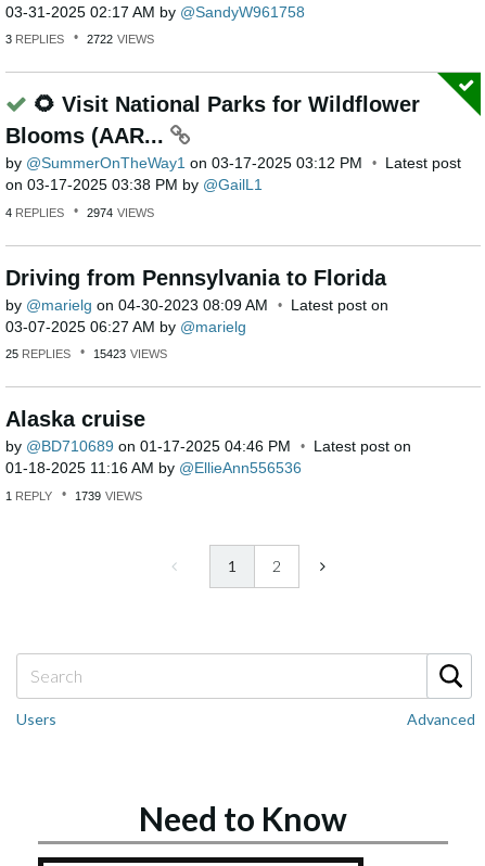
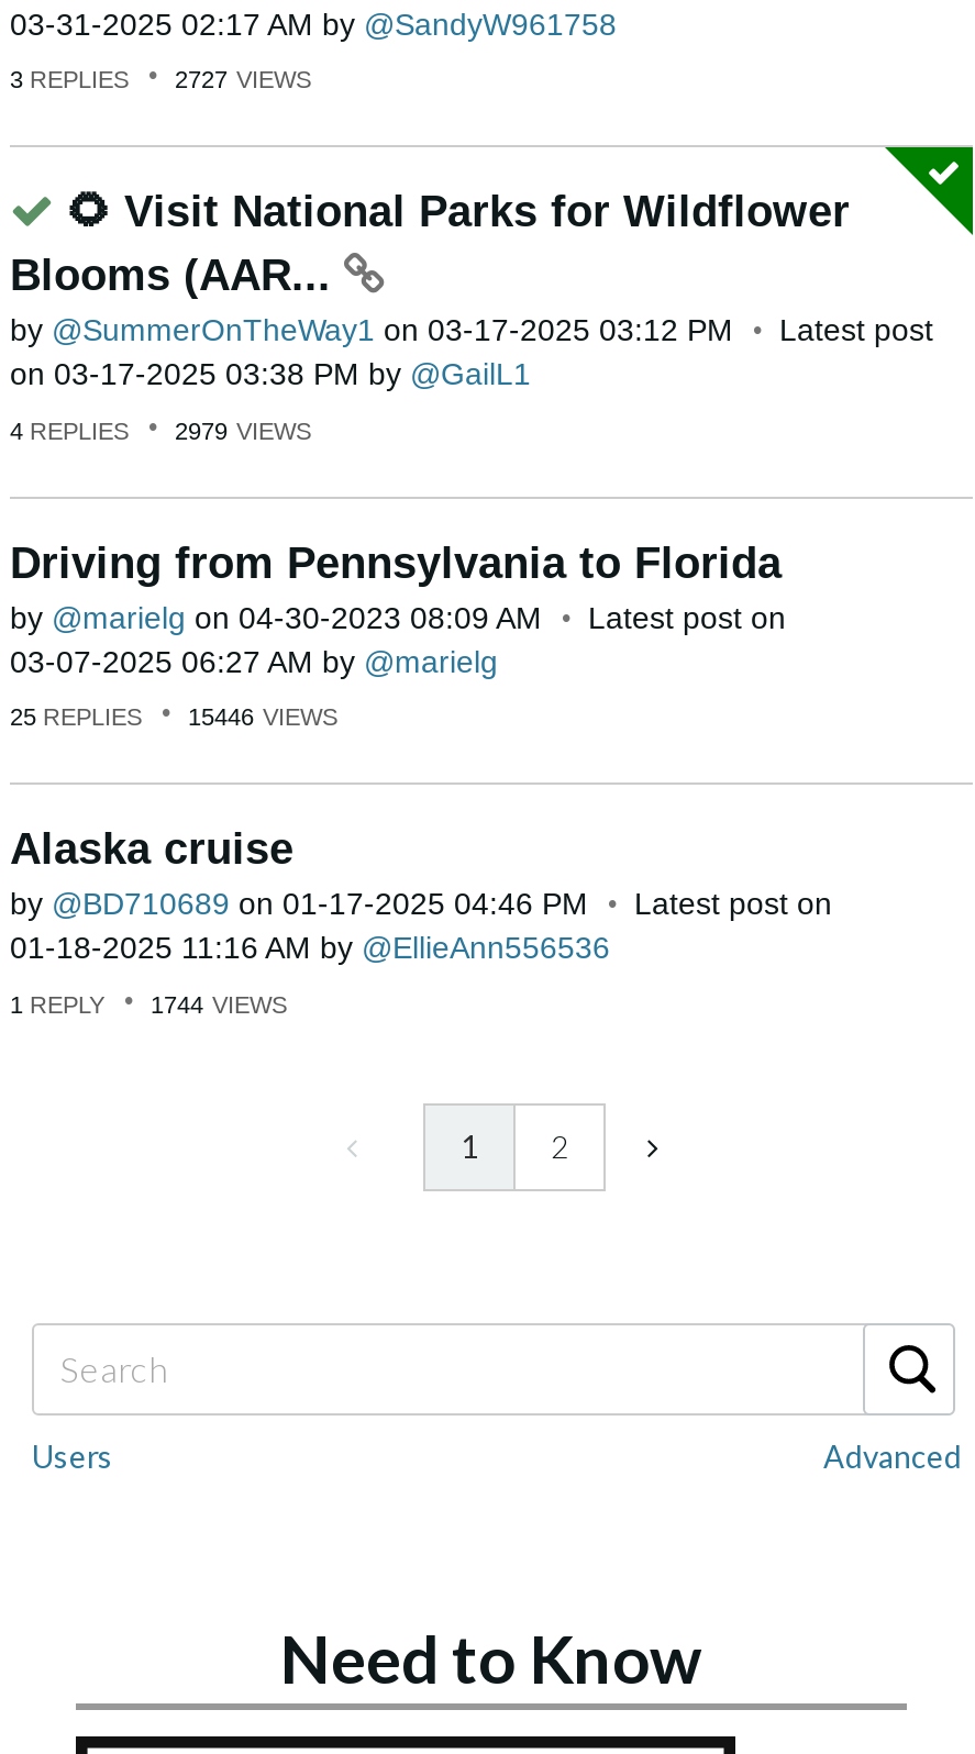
- 3 REPLIES 2722 VIEWS
+ 3 REPLIES 2727 VIEWS

- 4 REPLIES 2974 VIEWS
+ 4 REPLIES 2979 VIEWS

- 25 REPLIES 15423 VIEWS
+ 25 REPLIES 15446 VIEWS

- 1 REPLY 1739 VIEWS
+ 1 REPLY 1744 VIEWS
